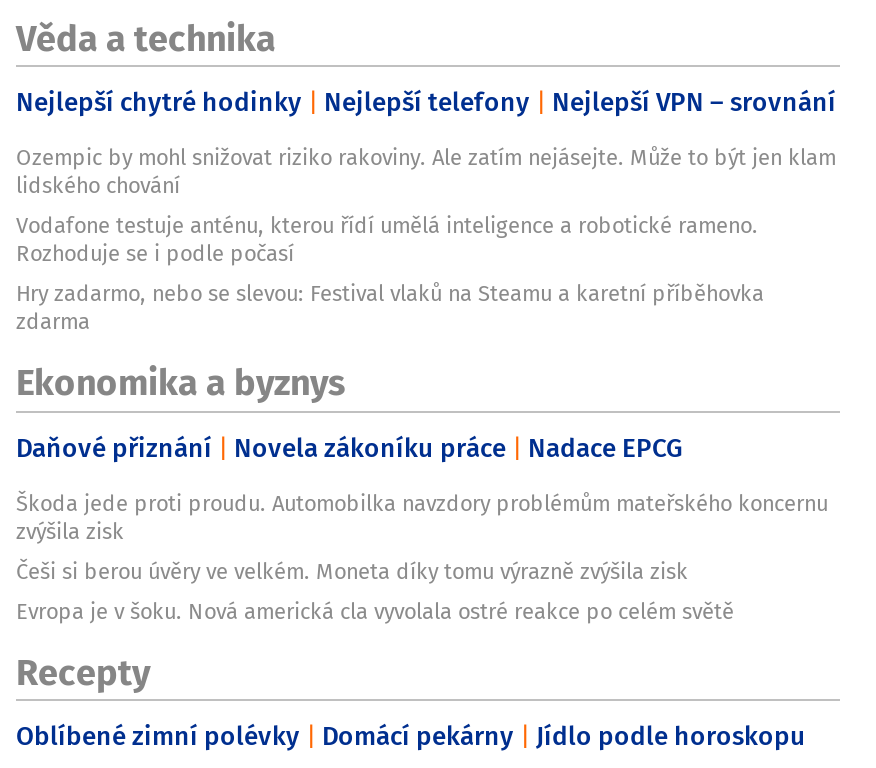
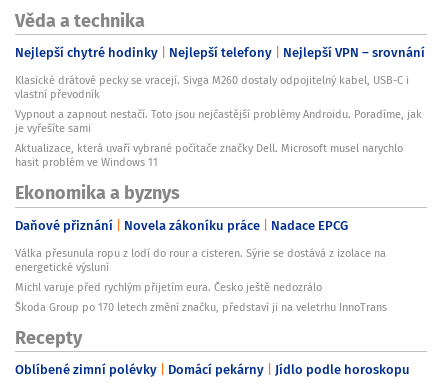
- Ozempic by mohl snižovat riziko rakoviny. Ale zatím nejásejte. Může to být jen klam
- lidského chování
- Vodafone testuje anténu, kterou řídí umělá inteligence a robotické rameno.
- Rozhoduje se i podle počasí
- Hry zadarmo, nebo se slevou: Festival vlaků na Steamu a karetní příběhovka
- zdarma
+ Klasické drátové pecky se vracejí. Sivga M260 dostaly odpojitelný kabel, USB-C i
+ vlastní převodník
+ Vypnout a zapnout nestačí. Toto jsou nejčastější problémy Androidu. Poradíme, jak
+ je vyřešíte sami
+ Aktualizace, která uvaří vybrané počítače značky Dell. Microsoft musel narychlo
+ hasit problém ve Windows 11

- Škoda jede proti proudu. Automobilka navzdory problémům mateřského koncernu
- zvýšila zisk
- Češi si berou úvěry ve velkém. Moneta díky tomu výrazně zvýšila zisk
- Evropa je v šoku. Nová americká cla vyvolala ostré reakce po celém světě
+ Válka přesunula ropu z lodí do rour a cisteren. Sýrie se dostává z izolace na
+ energetické výsluní
+ Michl varuje před rychlým přijetím eura. Česko ještě nedozrálo
+ Škoda Group po 170 letech změní značku, představí ji na veletrhu InnoTrans
